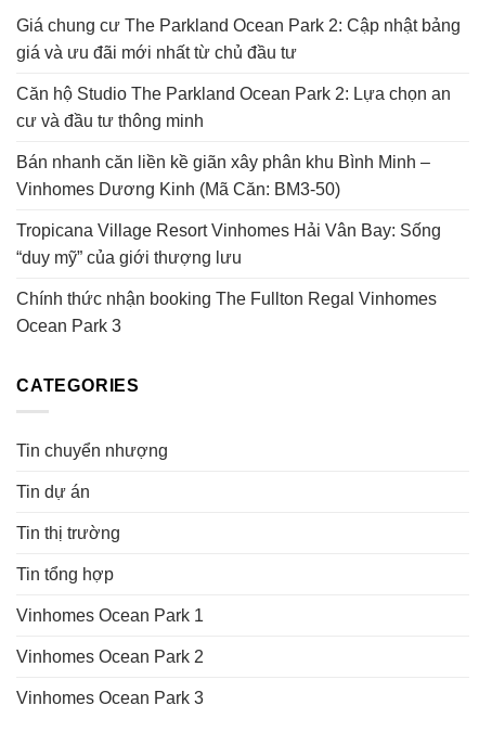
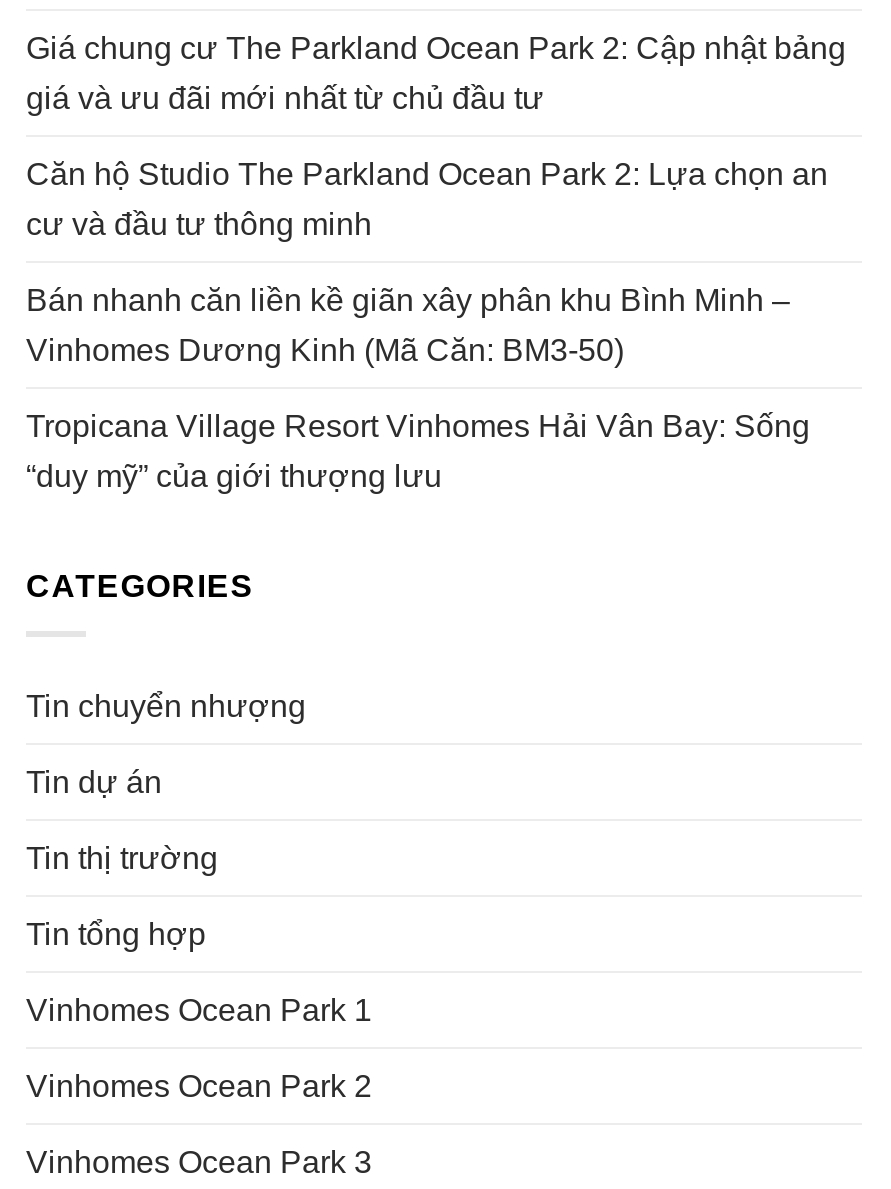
- Chính thức nhận booking The Fullton Regal Vinhomes
- Ocean Park 3
